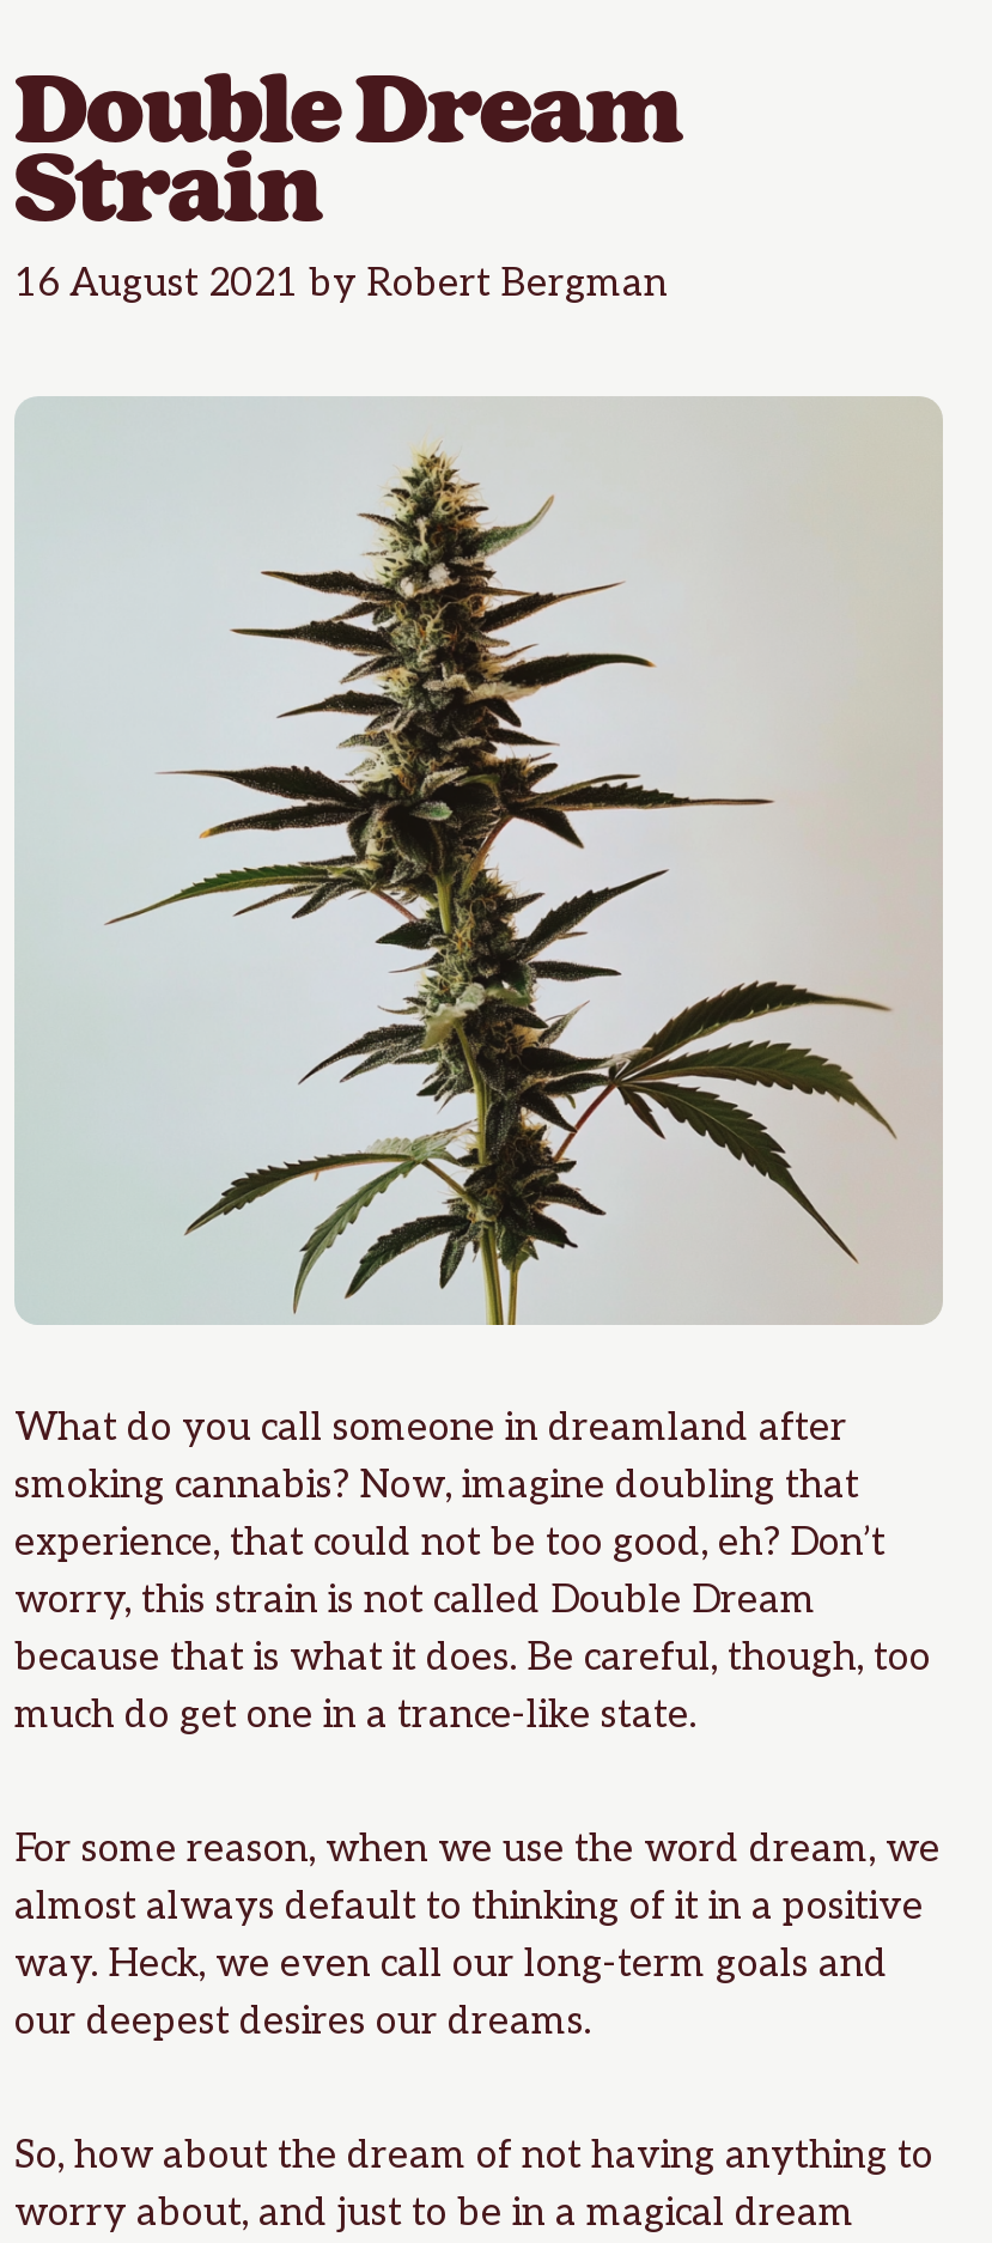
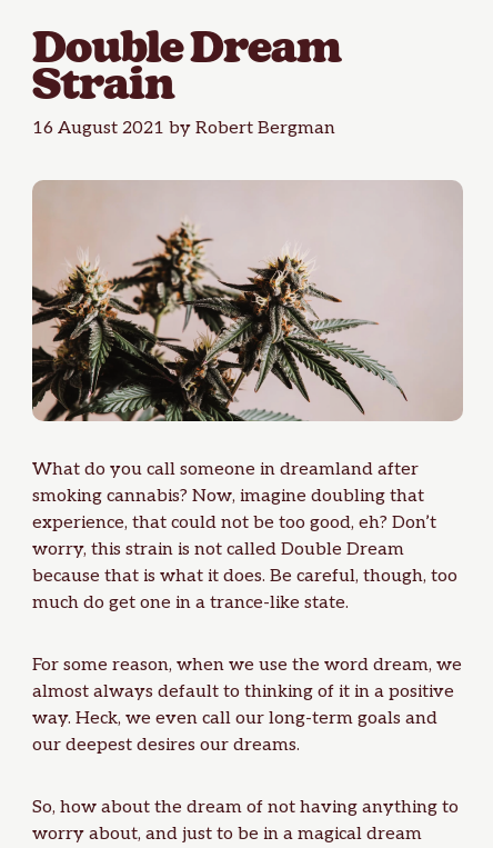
- [image]
+ [image]
